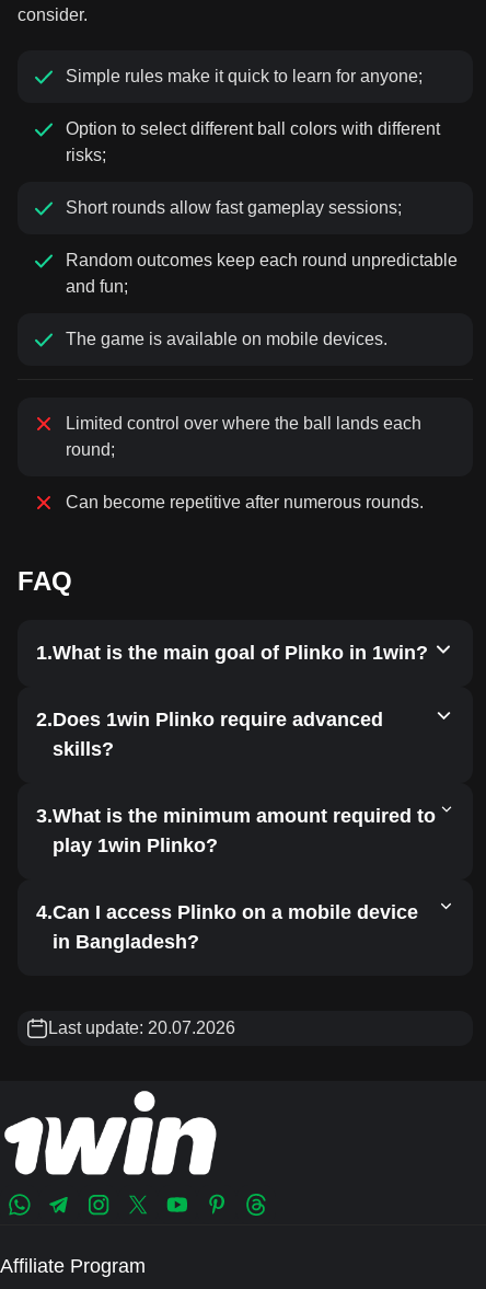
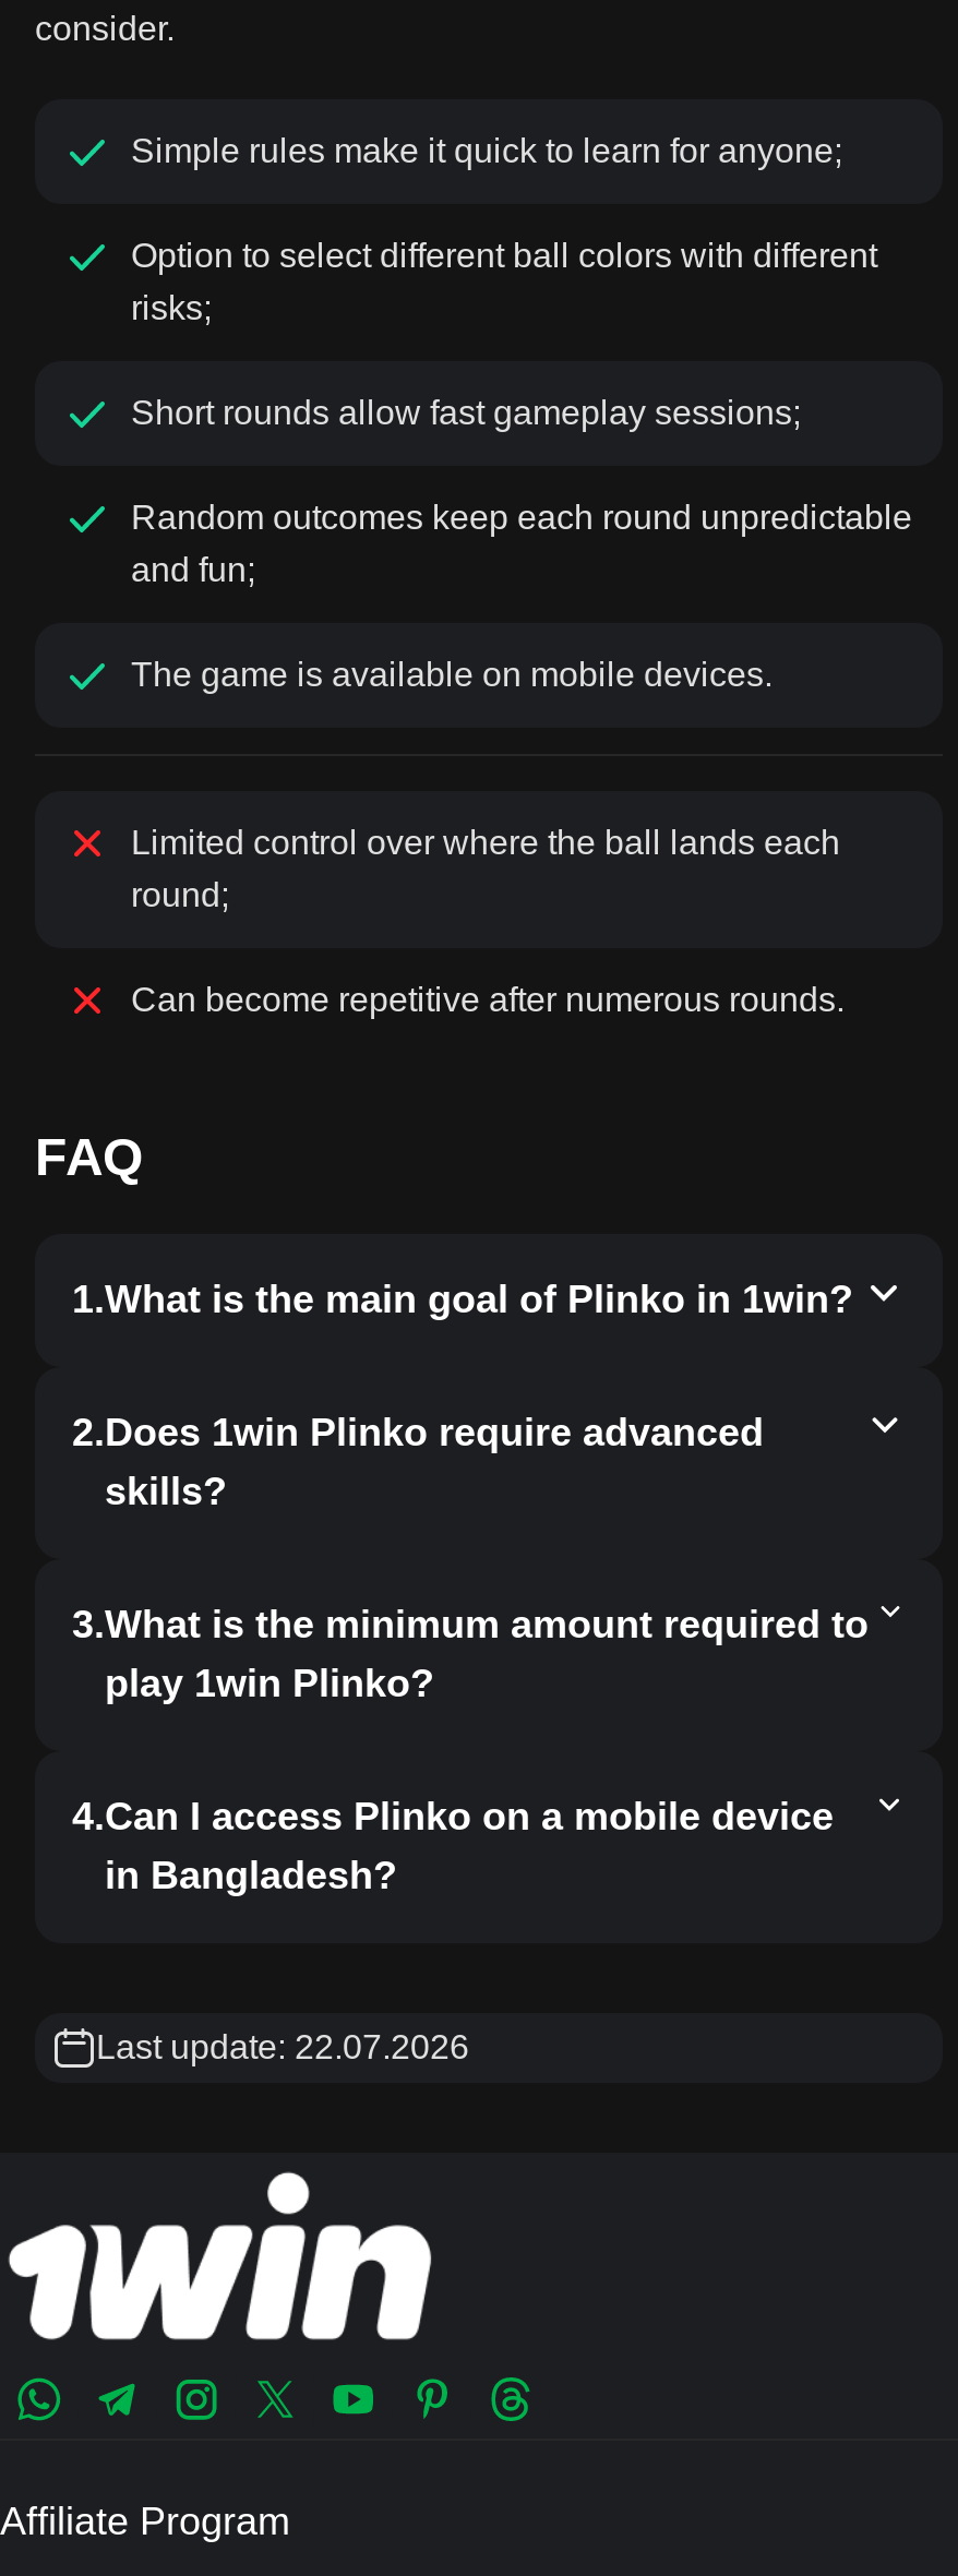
- Last update: 20.07.2026
+ Last update: 22.07.2026
